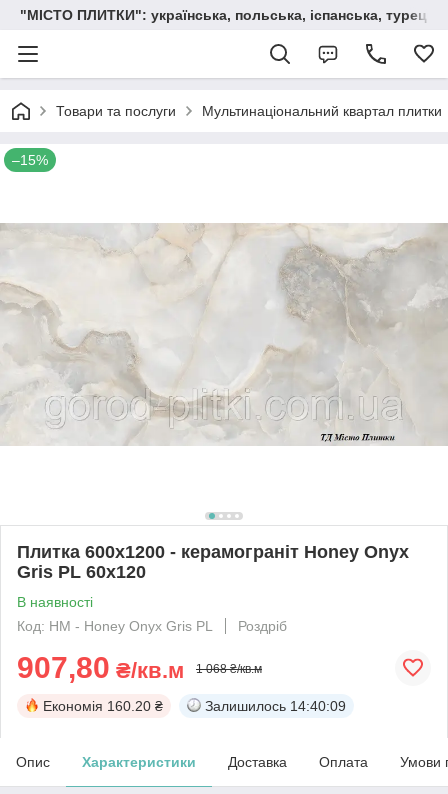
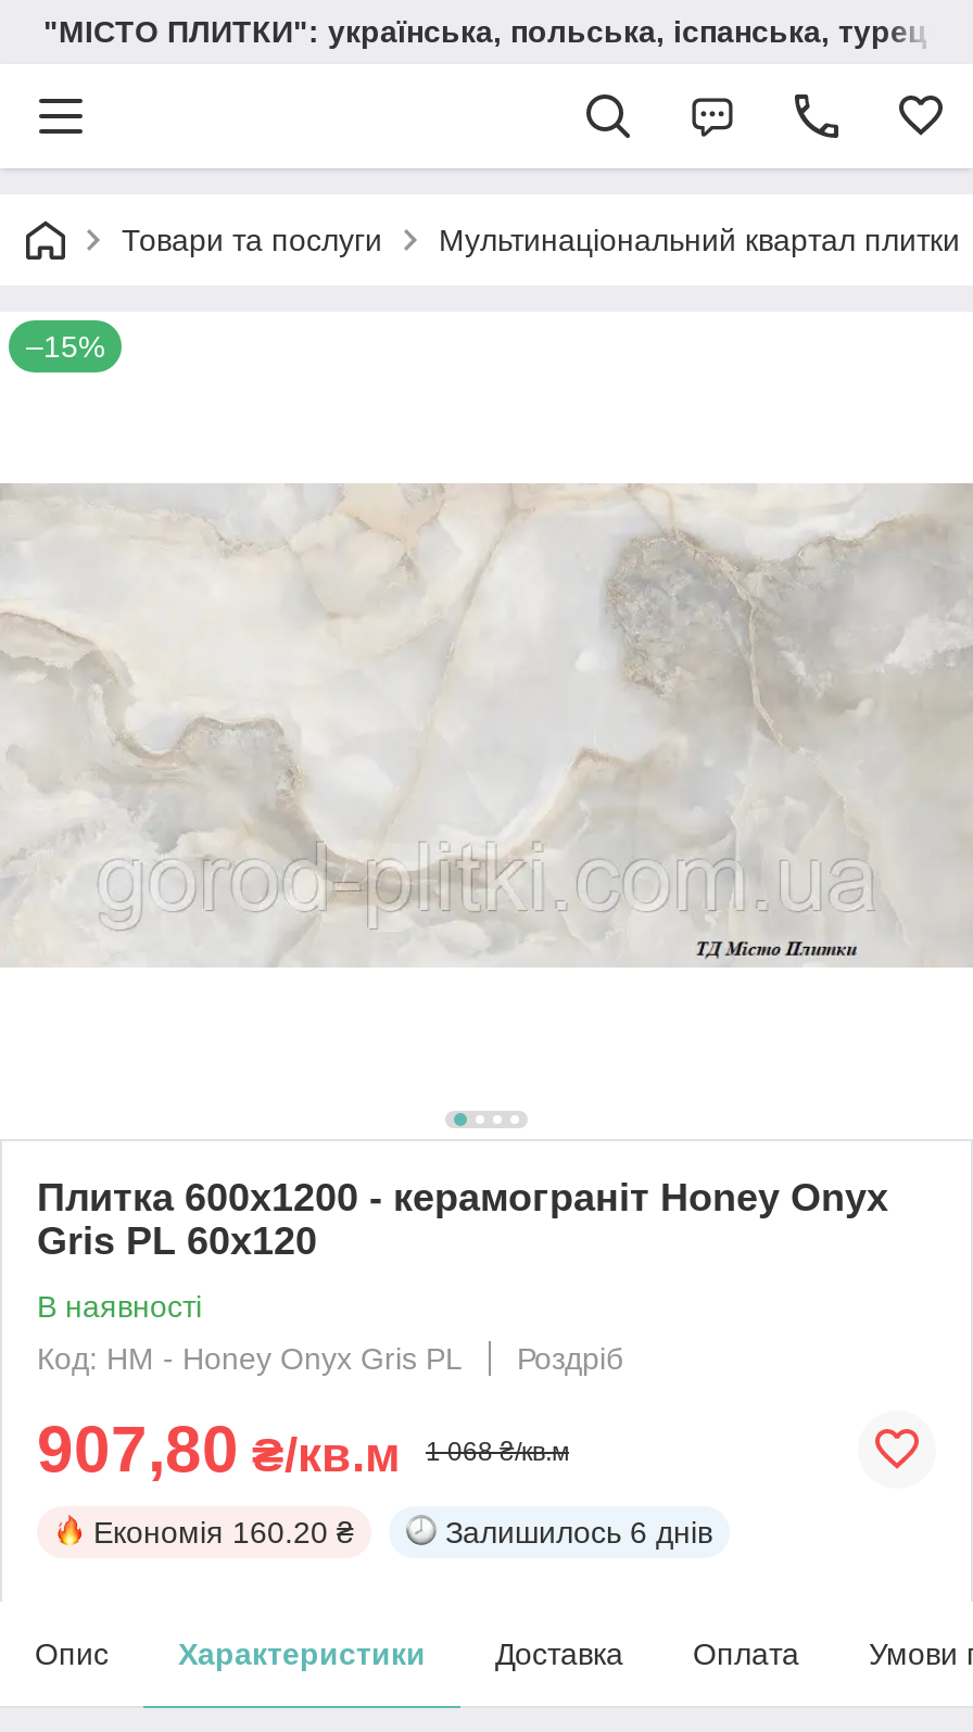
- Залишилось 14:40:09
+ Залишилось 6 днів
